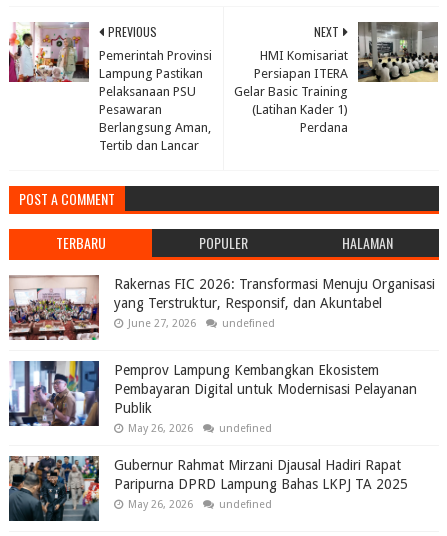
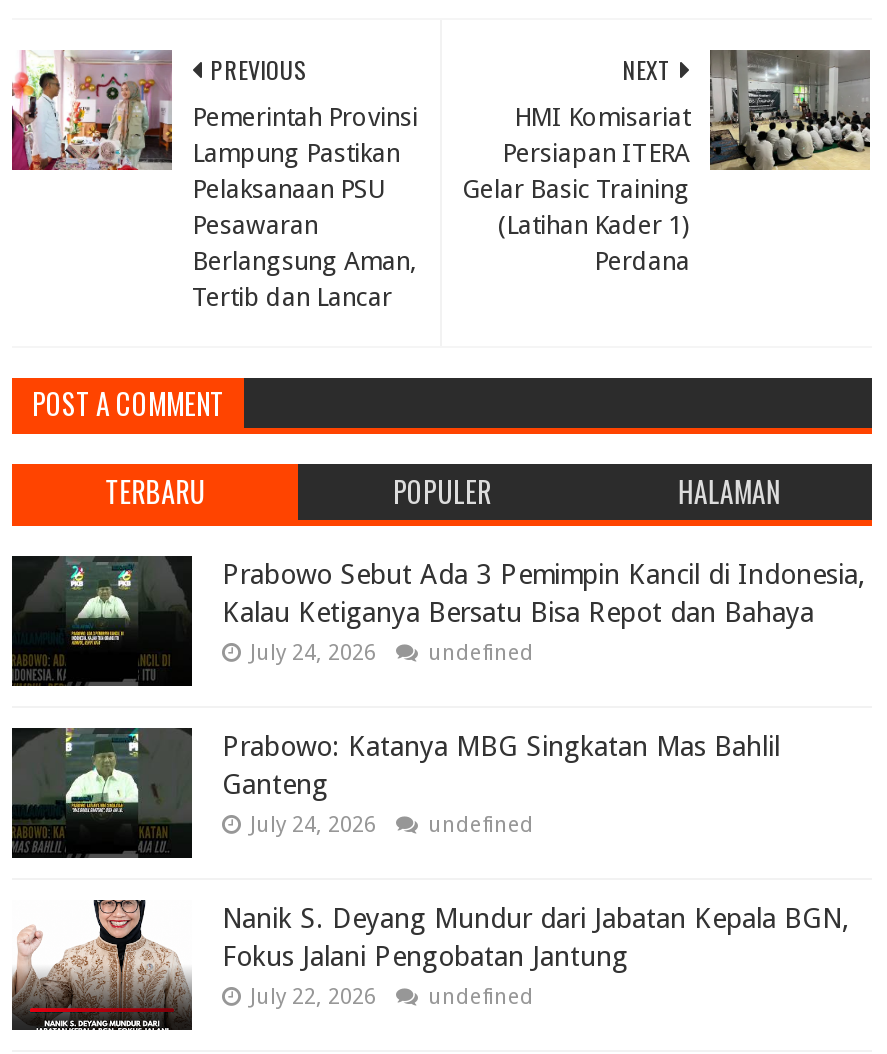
- [image]
- Rakernas FIC 2026: Transformasi Menuju Organisasi
- yang Terstruktur, Responsif, dan Akuntabel
- June 27, 2026
+ [image]
+ Prabowo Sebut Ada 3 Pemimpin Kancil di Indonesia,
+ Kalau Ketiganya Bersatu Bisa Repot dan Bahaya
+ July 24, 2026

- [image]
- Pemprov Lampung Kembangkan Ekosistem
- Pembayaran Digital untuk Modernisasi Pelayanan
- Publik
- May 26, 2026
+ [image]
+ Prabowo: Katanya MBG Singkatan Mas Bahlil
+ Ganteng
+ July 24, 2026

- [image]
- Gubernur Rahmat Mirzani Djausal Hadiri Rapat
- Paripurna DPRD Lampung Bahas LKPJ TA 2025
- May 26, 2026
+ [image]
+ Nanik S. Deyang Mundur dari Jabatan Kepala BGN,
+ Fokus Jalani Pengobatan Jantung
+ July 22, 2026
